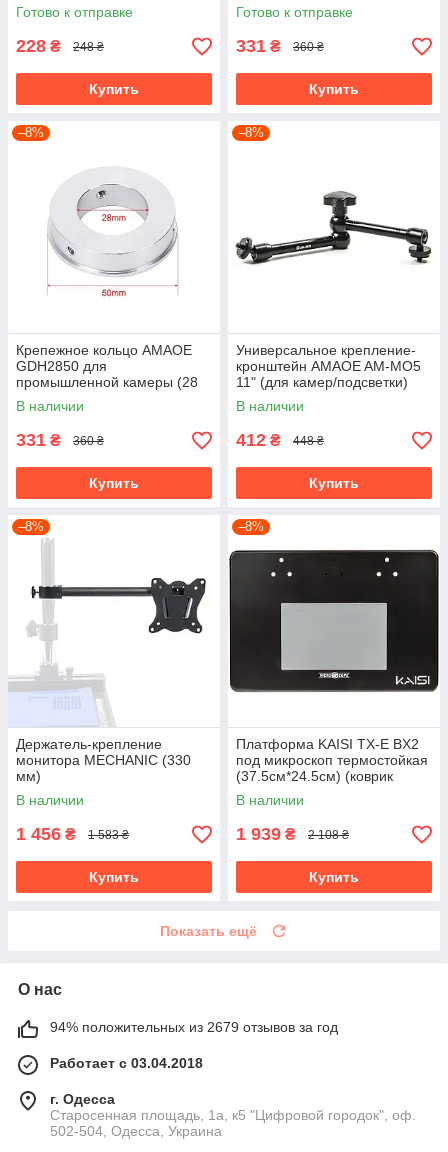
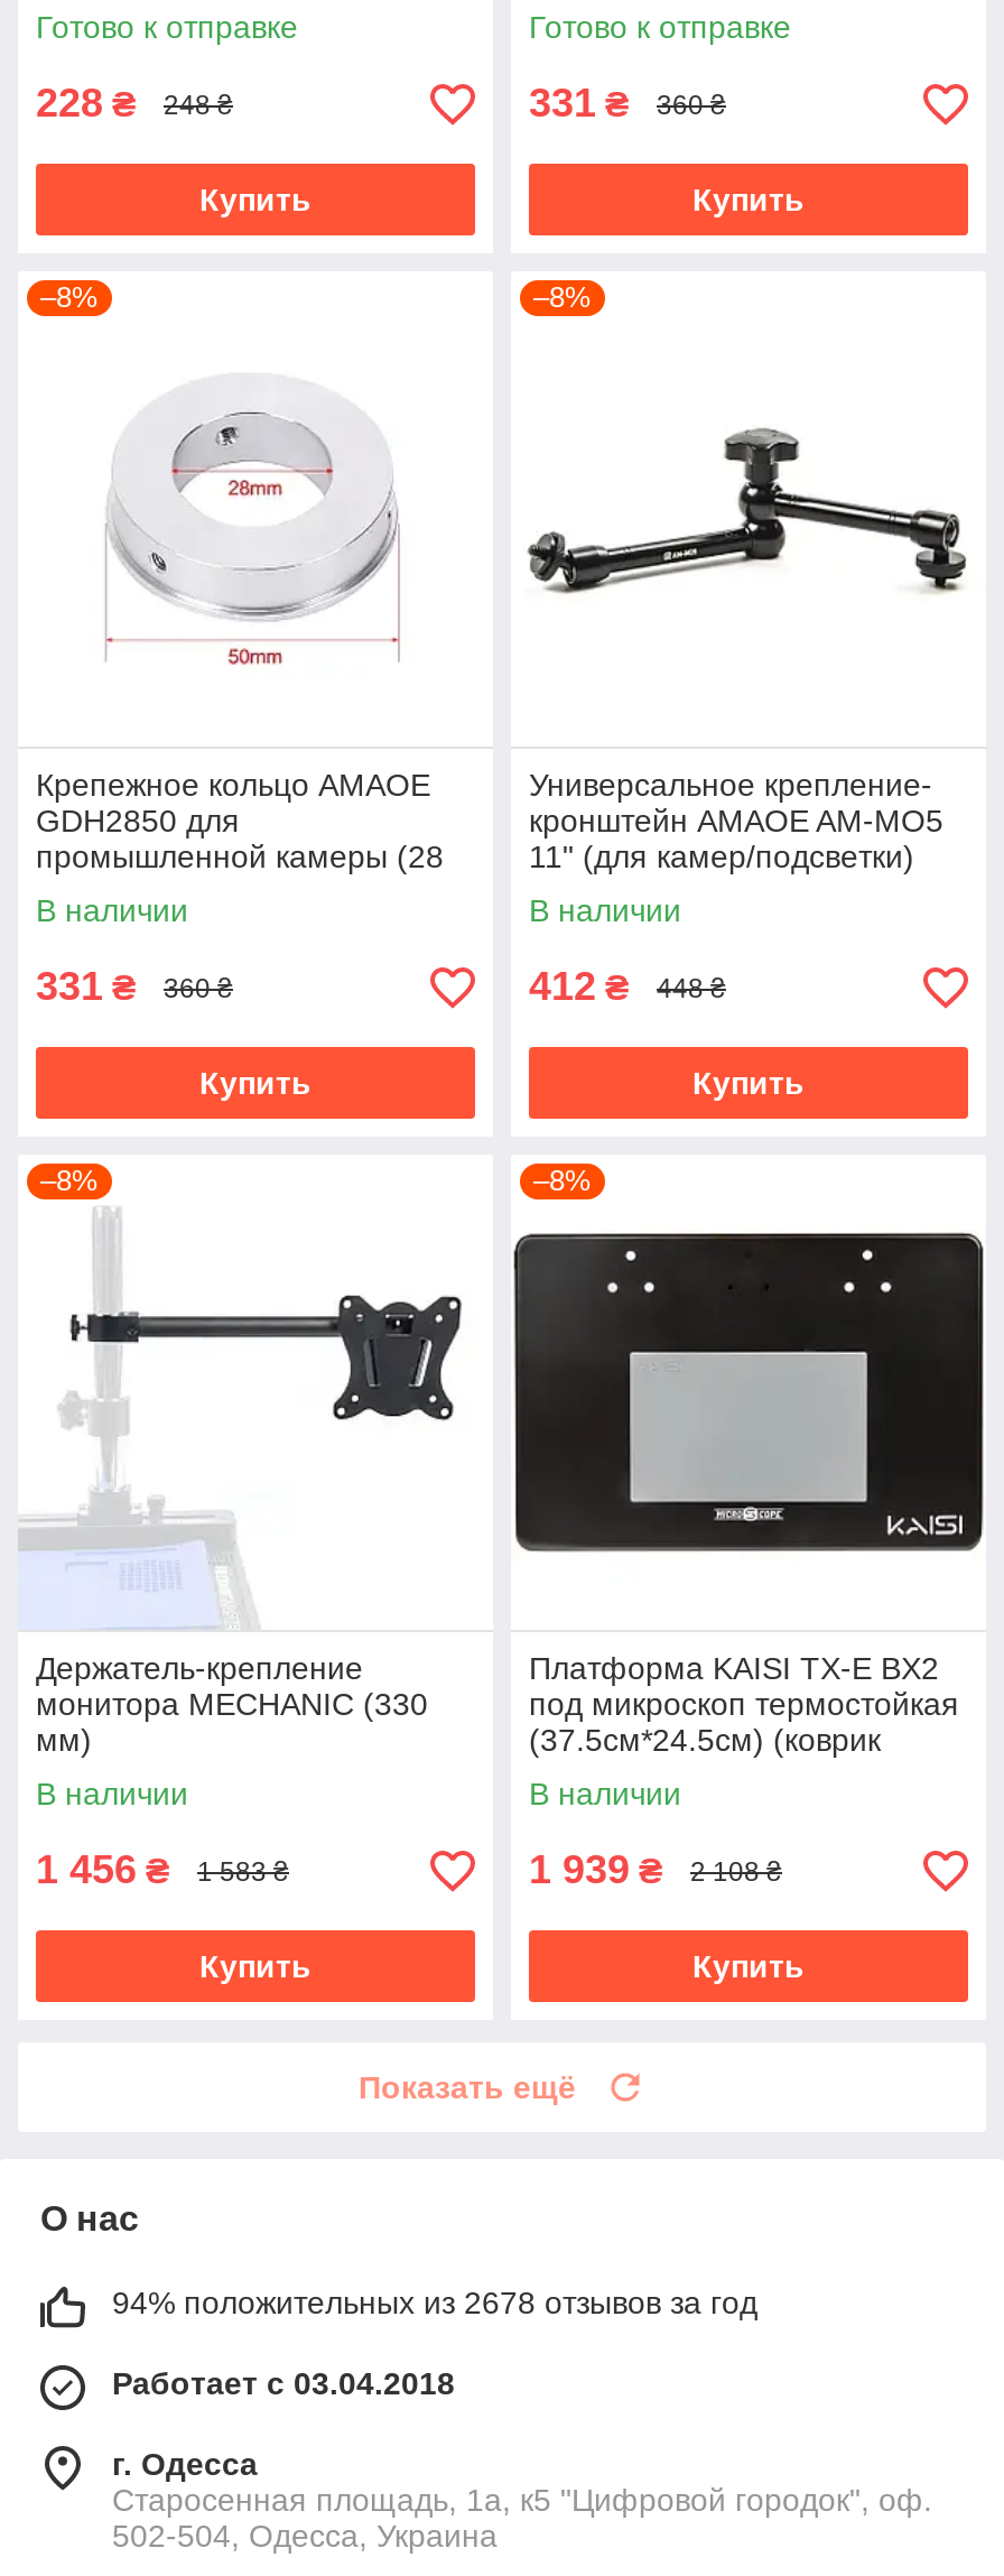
- 94% положительных из 2679 отзывов за год
+ 94% положительных из 2678 отзывов за год
